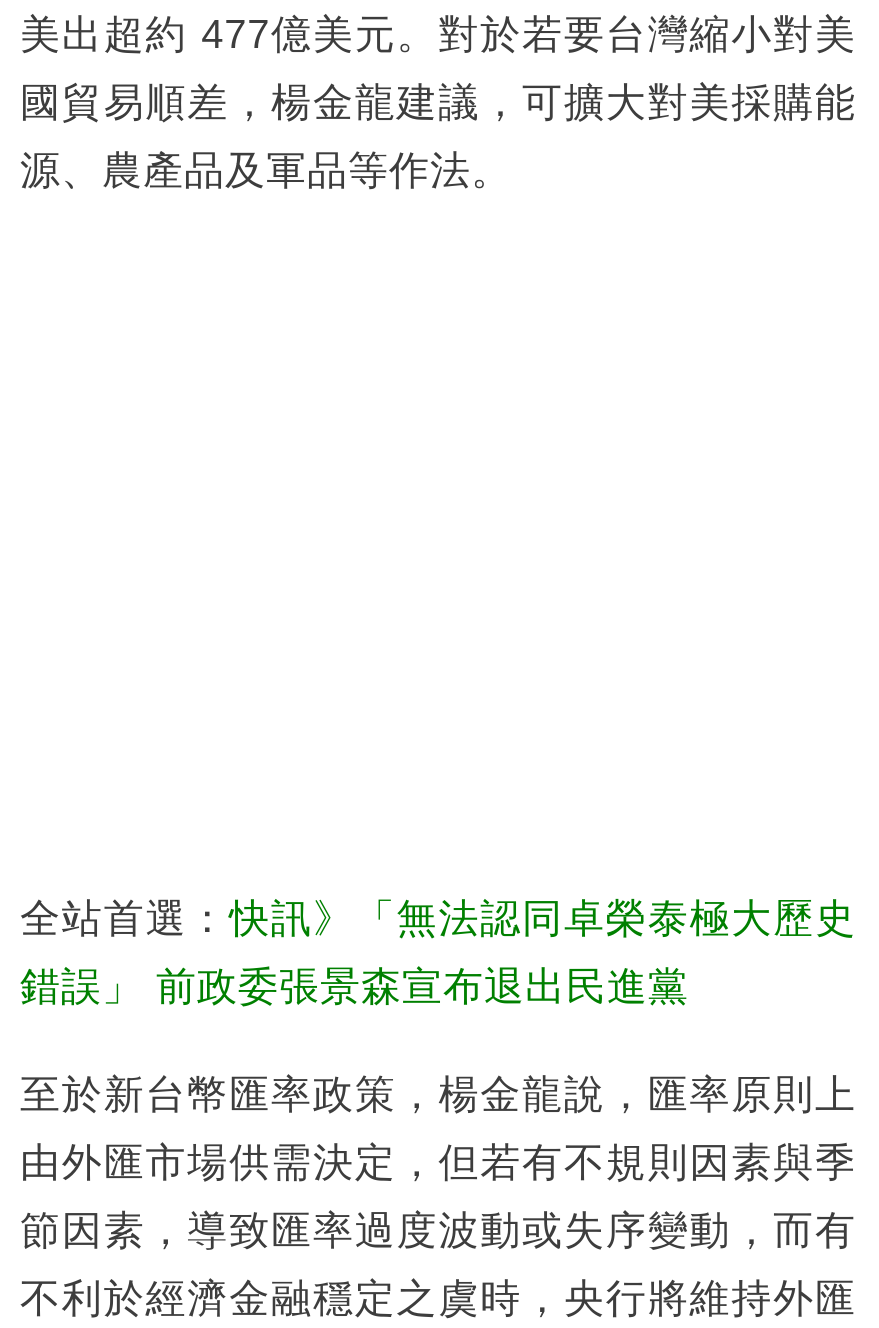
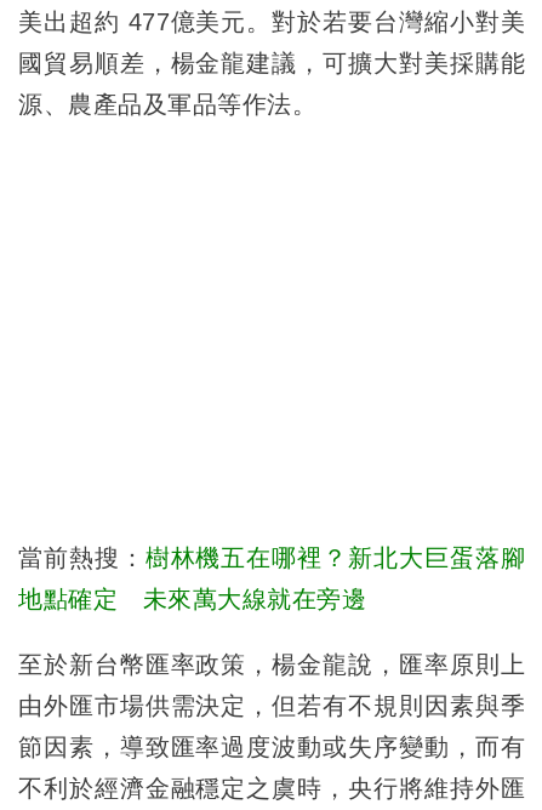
- 全站首選：快訊》「無法認同卓榮泰極大歷史
+ 當前熱搜：樹林機五在哪裡？新北大巨蛋落腳

- 錯誤」 前政委張景森宣布退出民進黨
+ 地點確定 未來萬大線就在旁邊
